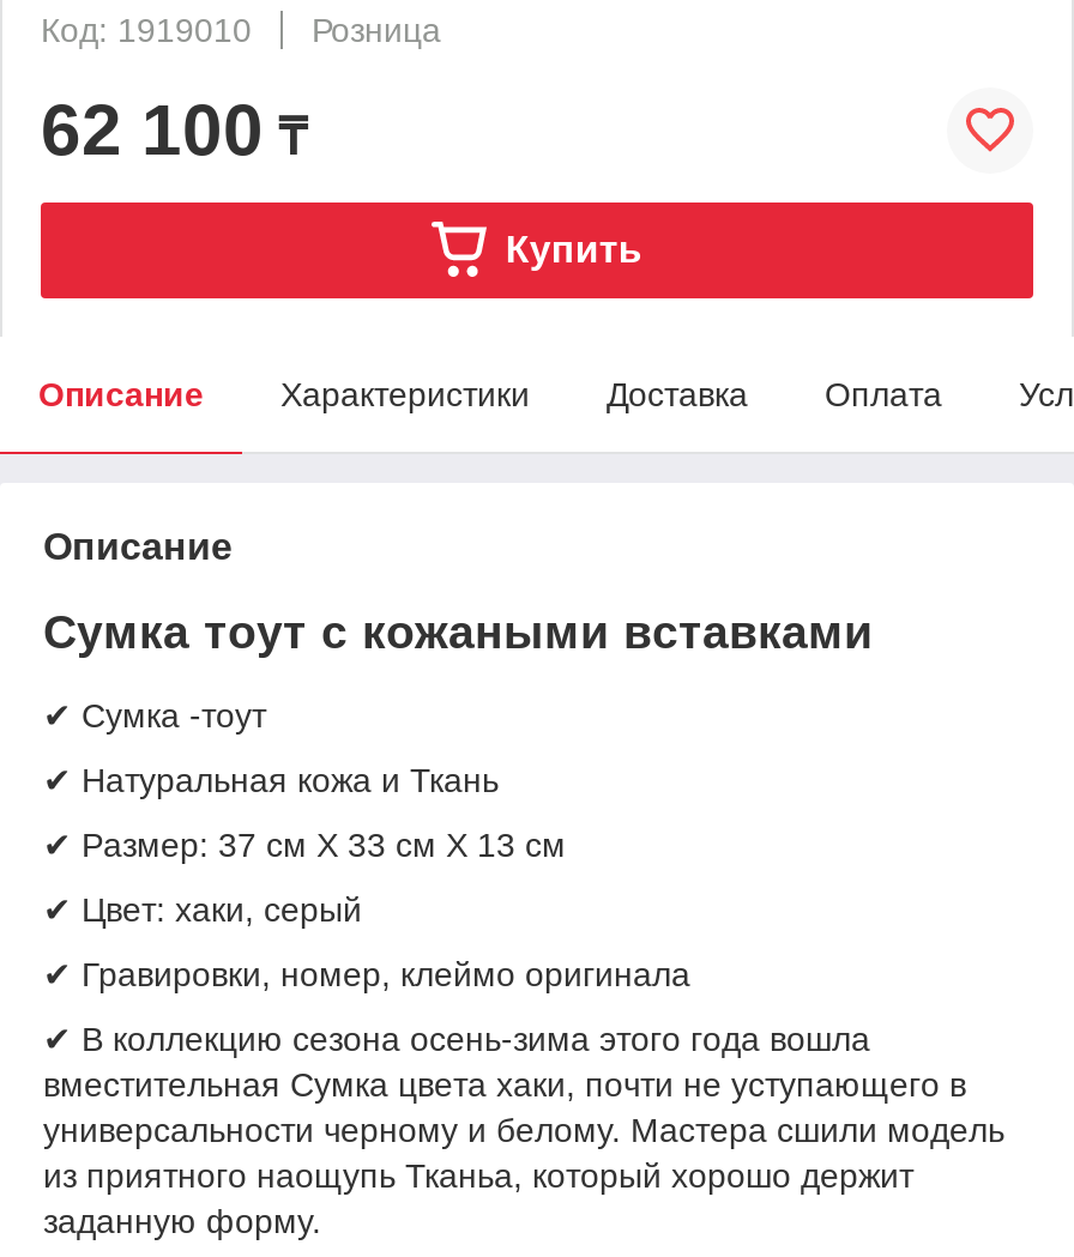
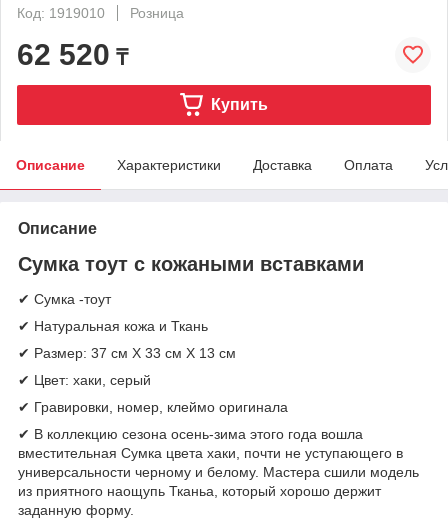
- 62 100 ₸
+ 62 520 ₸
